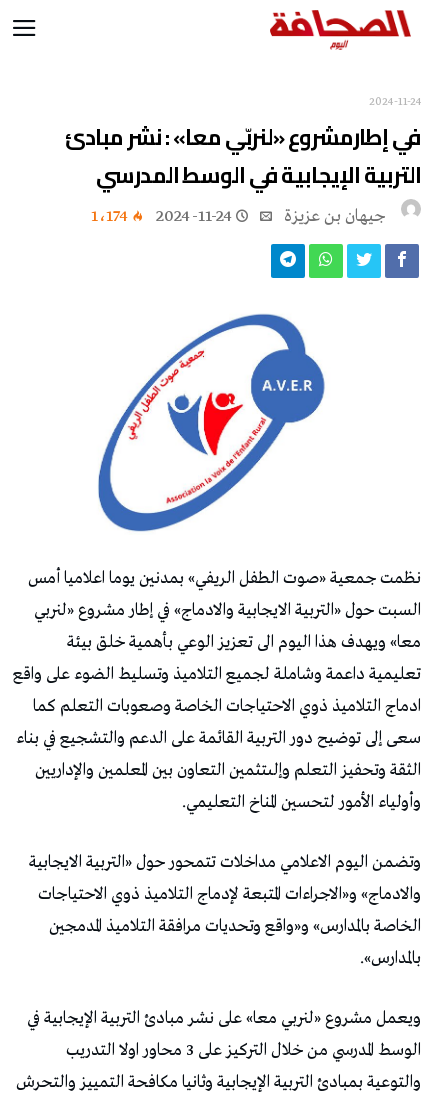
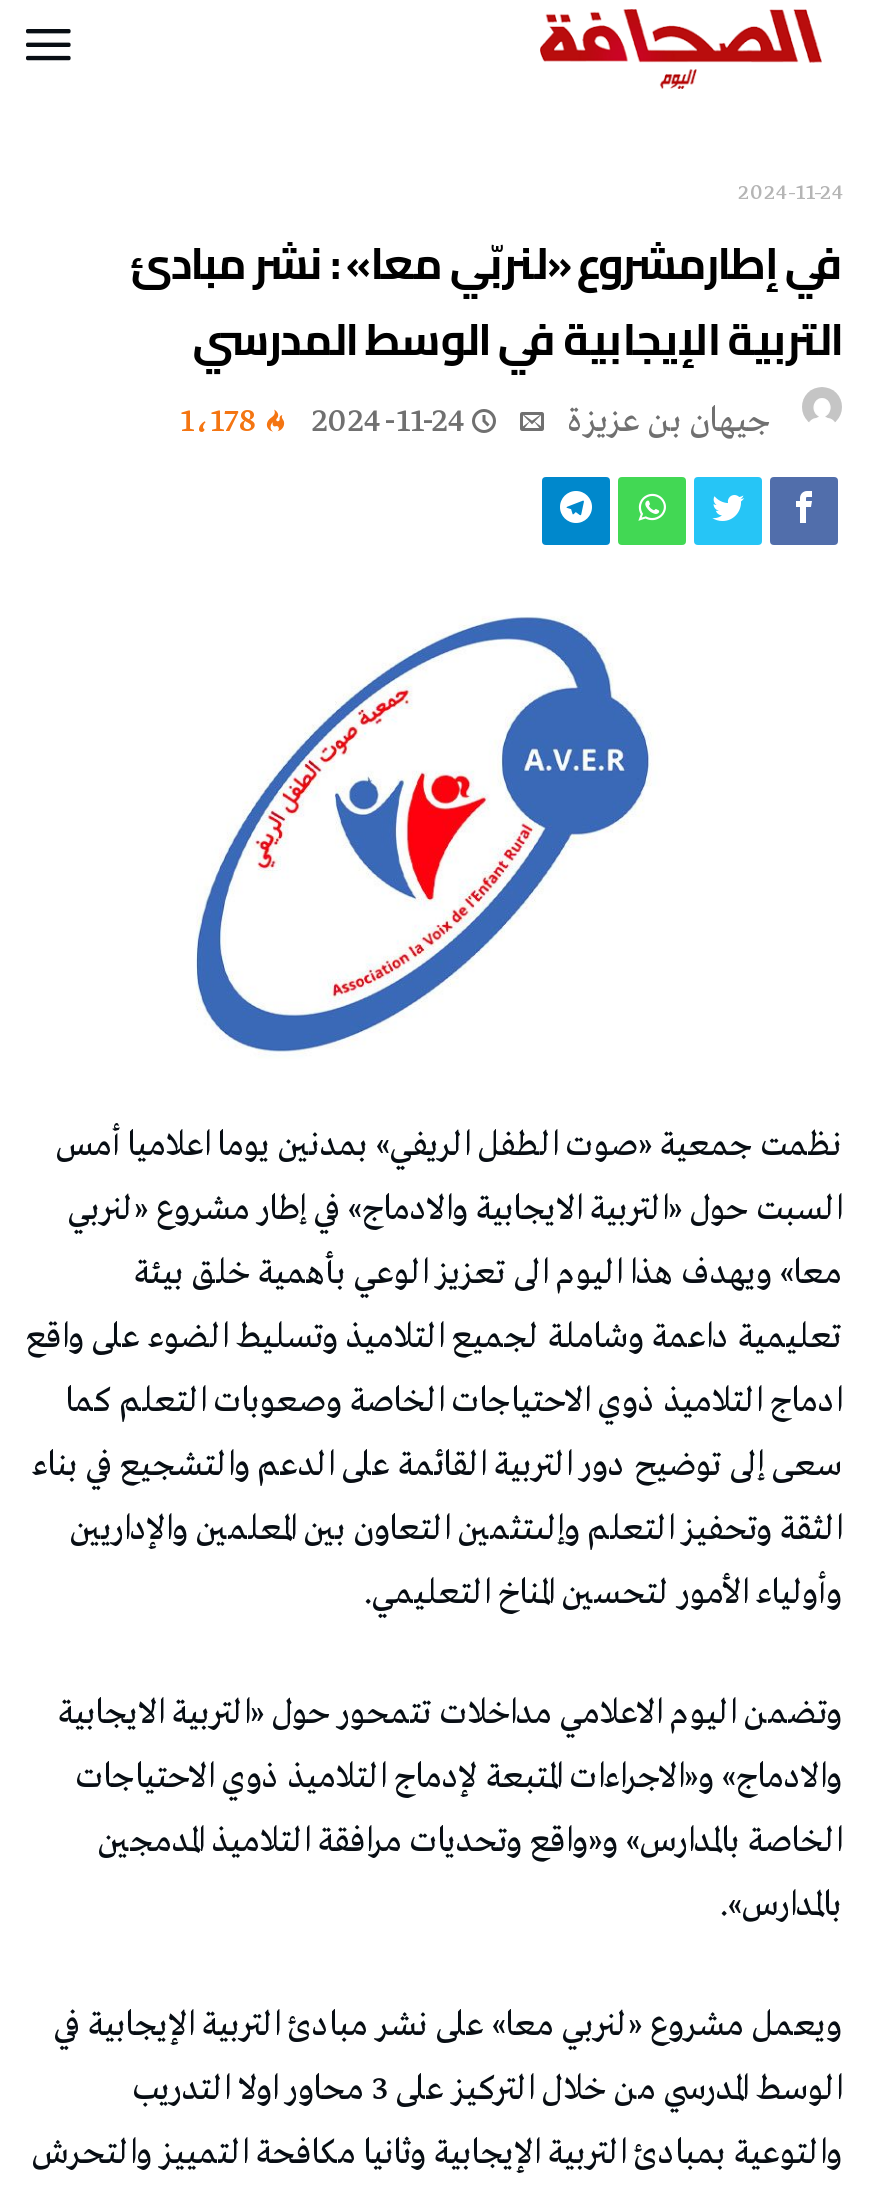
- 1٬174 2024-11-24
+ 1٬178 2024-11-24
